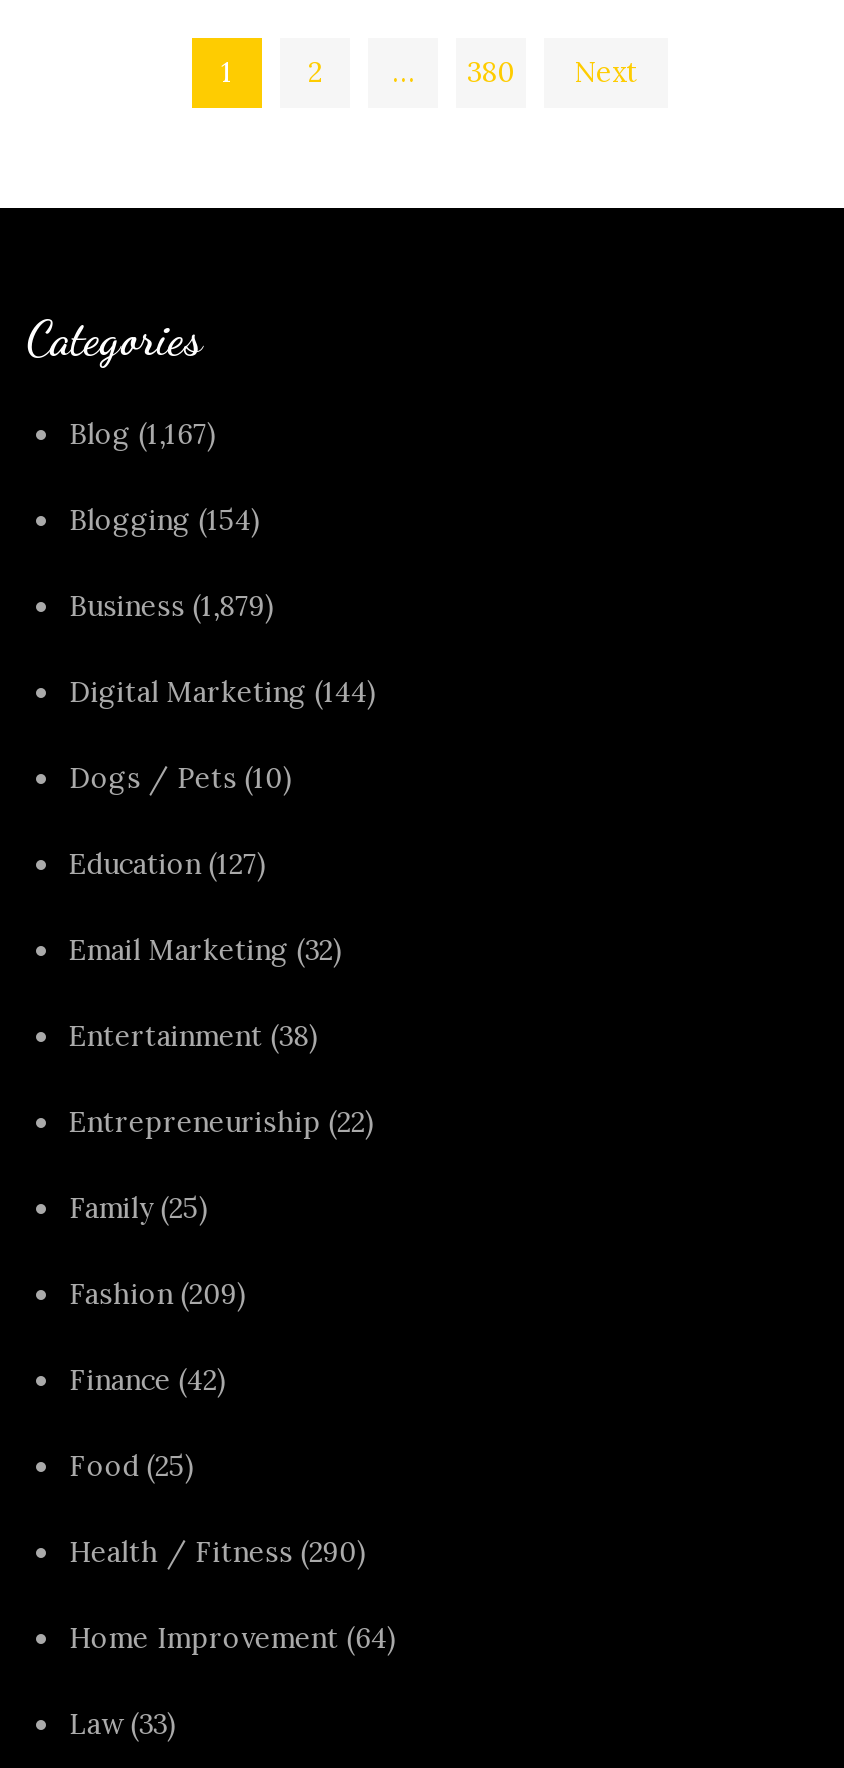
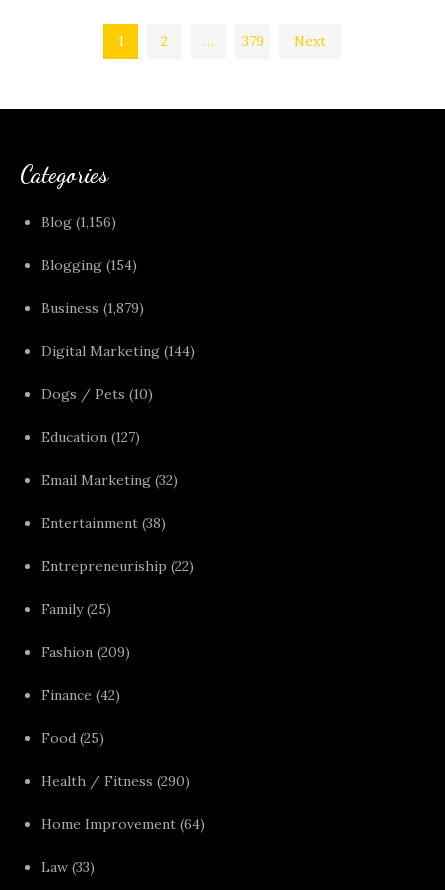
- 380
+ 379

- Blog (1,167)
+ Blog (1,156)
